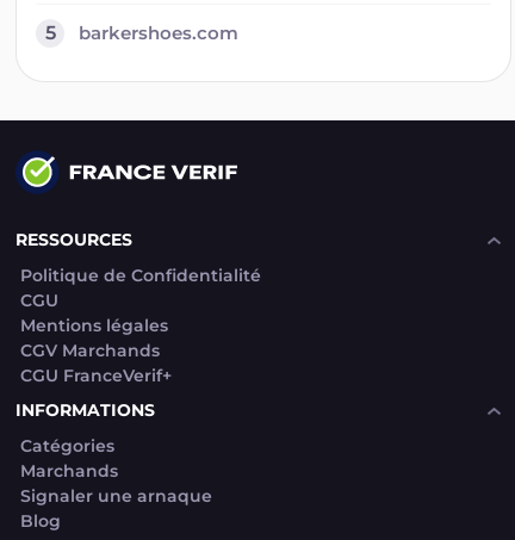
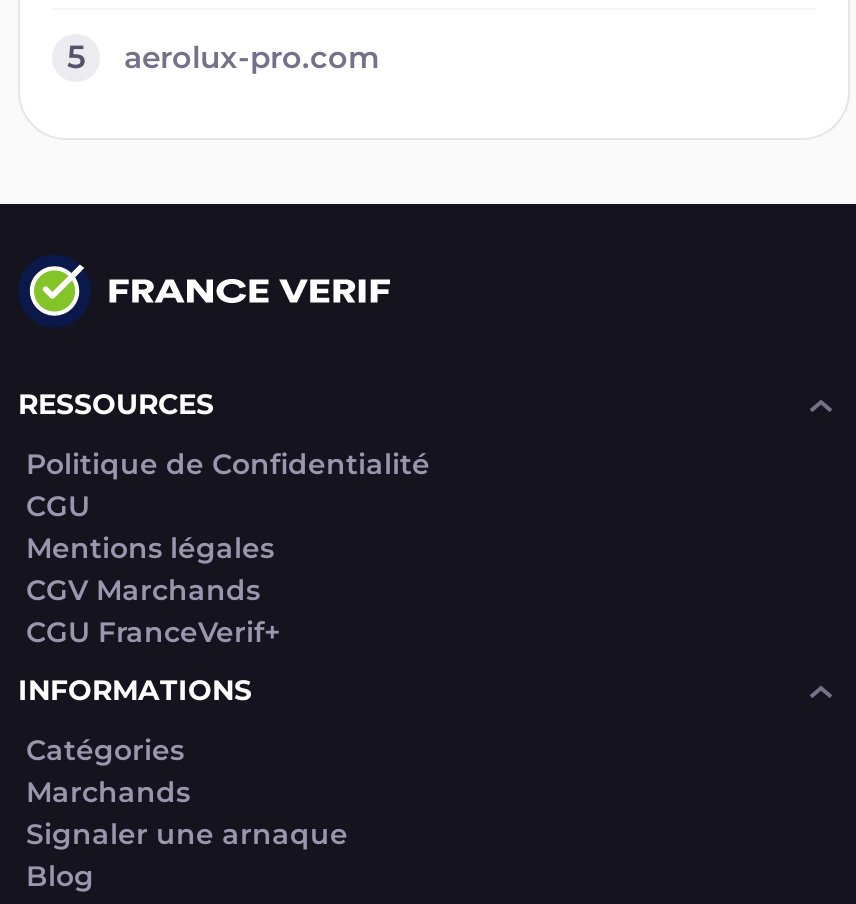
- barkershoes.com
+ aerolux-pro.com
